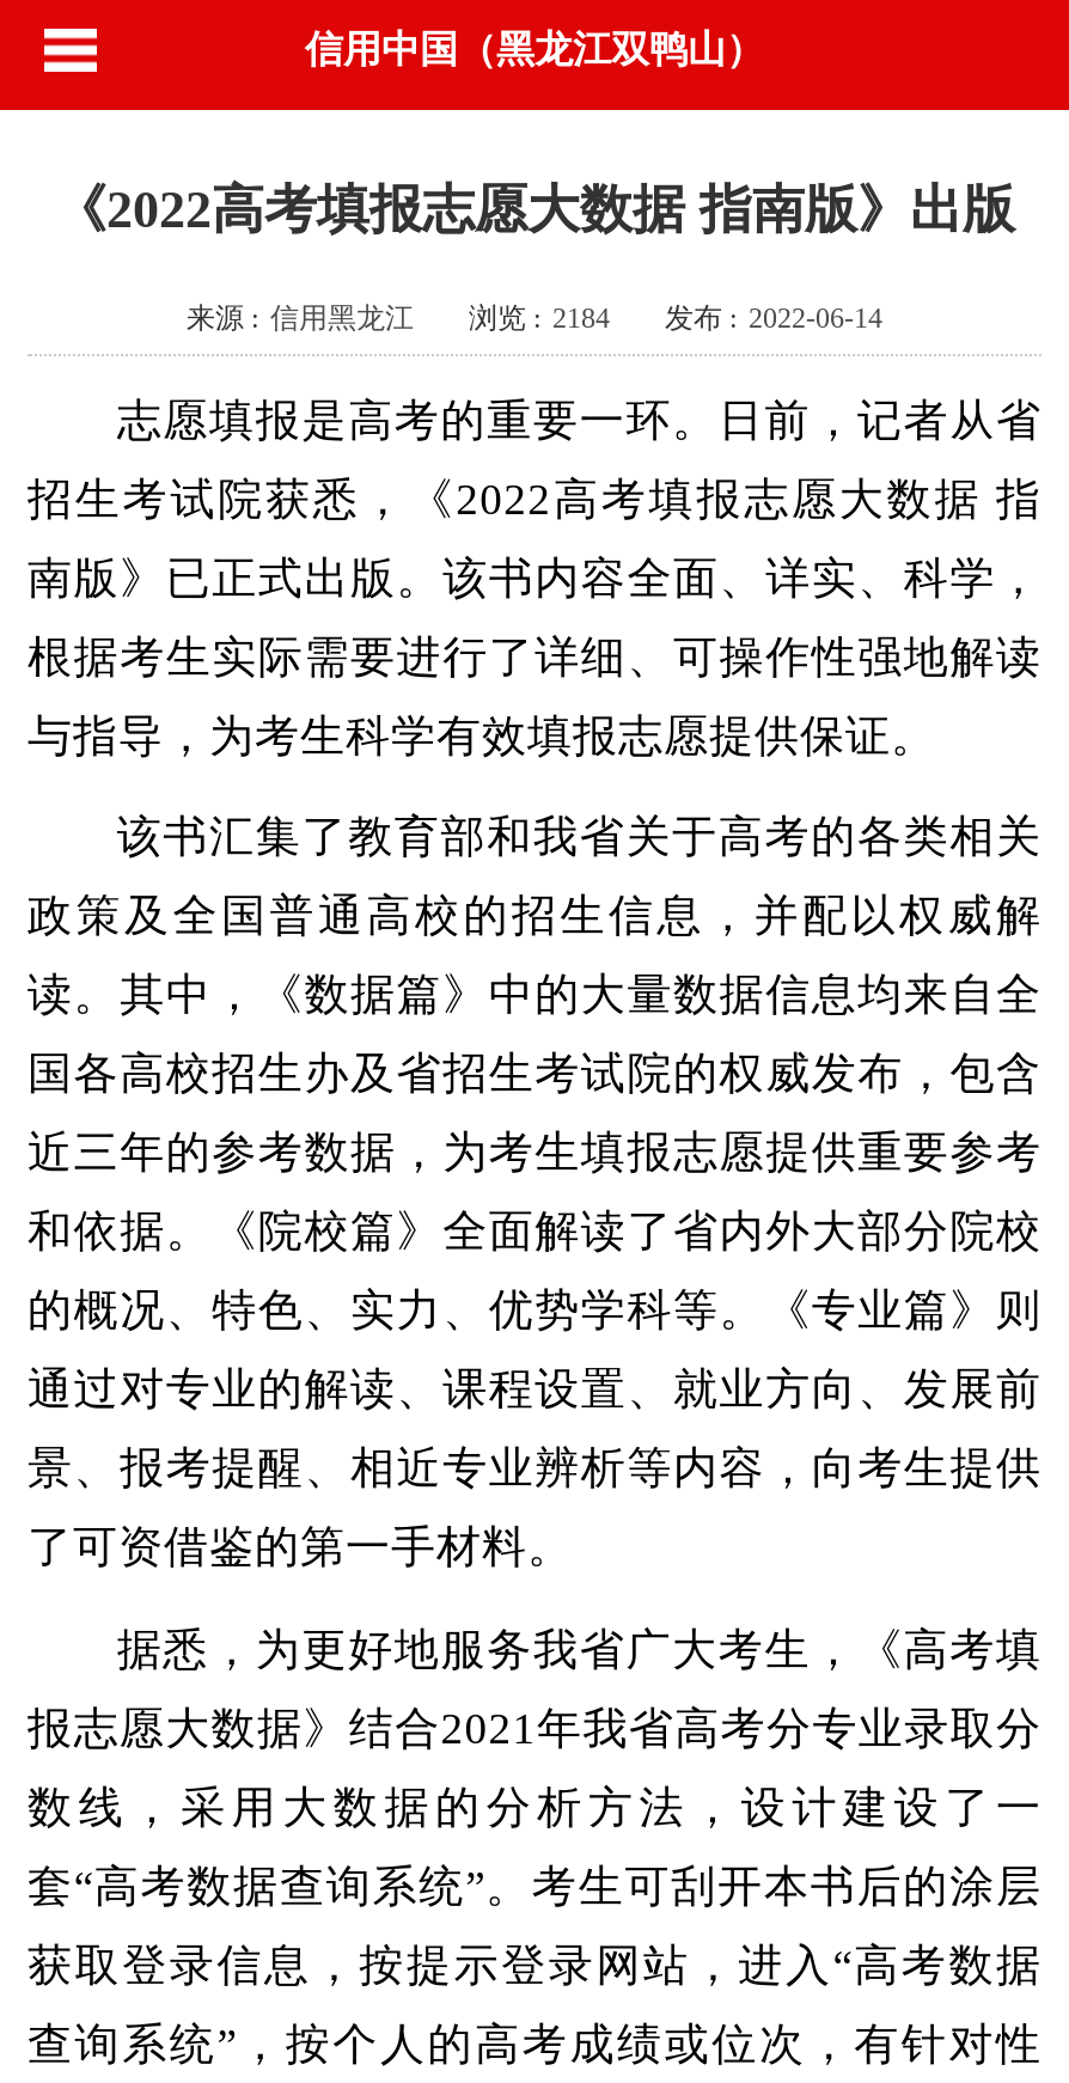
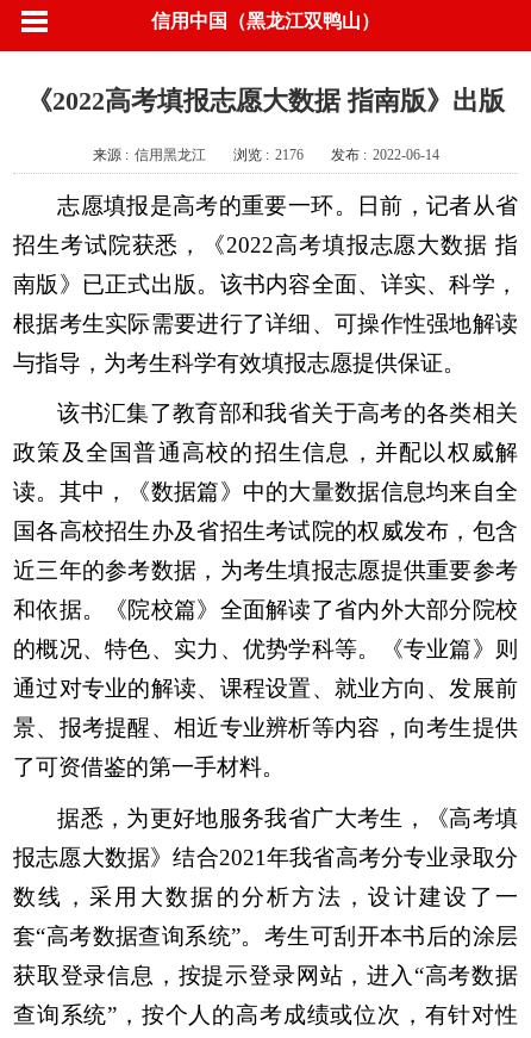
- 来源 : 信用黑龙江 浏览 : 2184 发布 : 2022-06-14
+ 来源 : 信用黑龙江 浏览 : 2176 发布 : 2022-06-14
